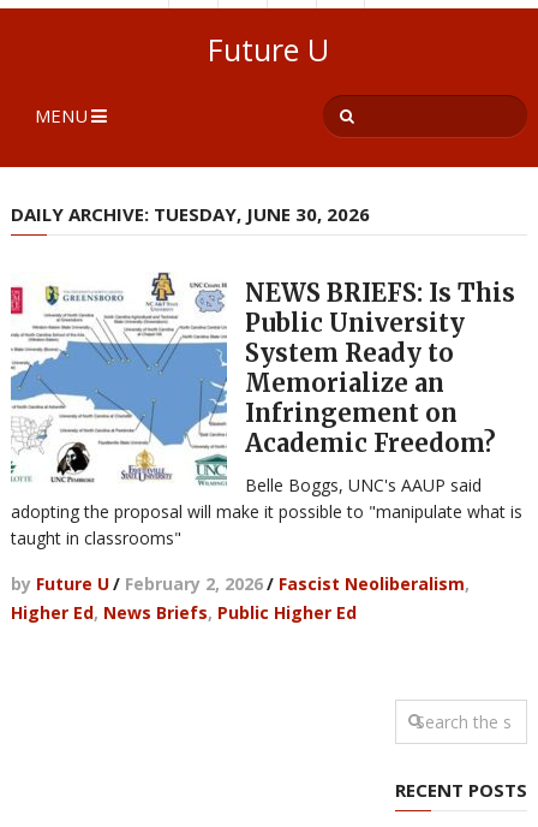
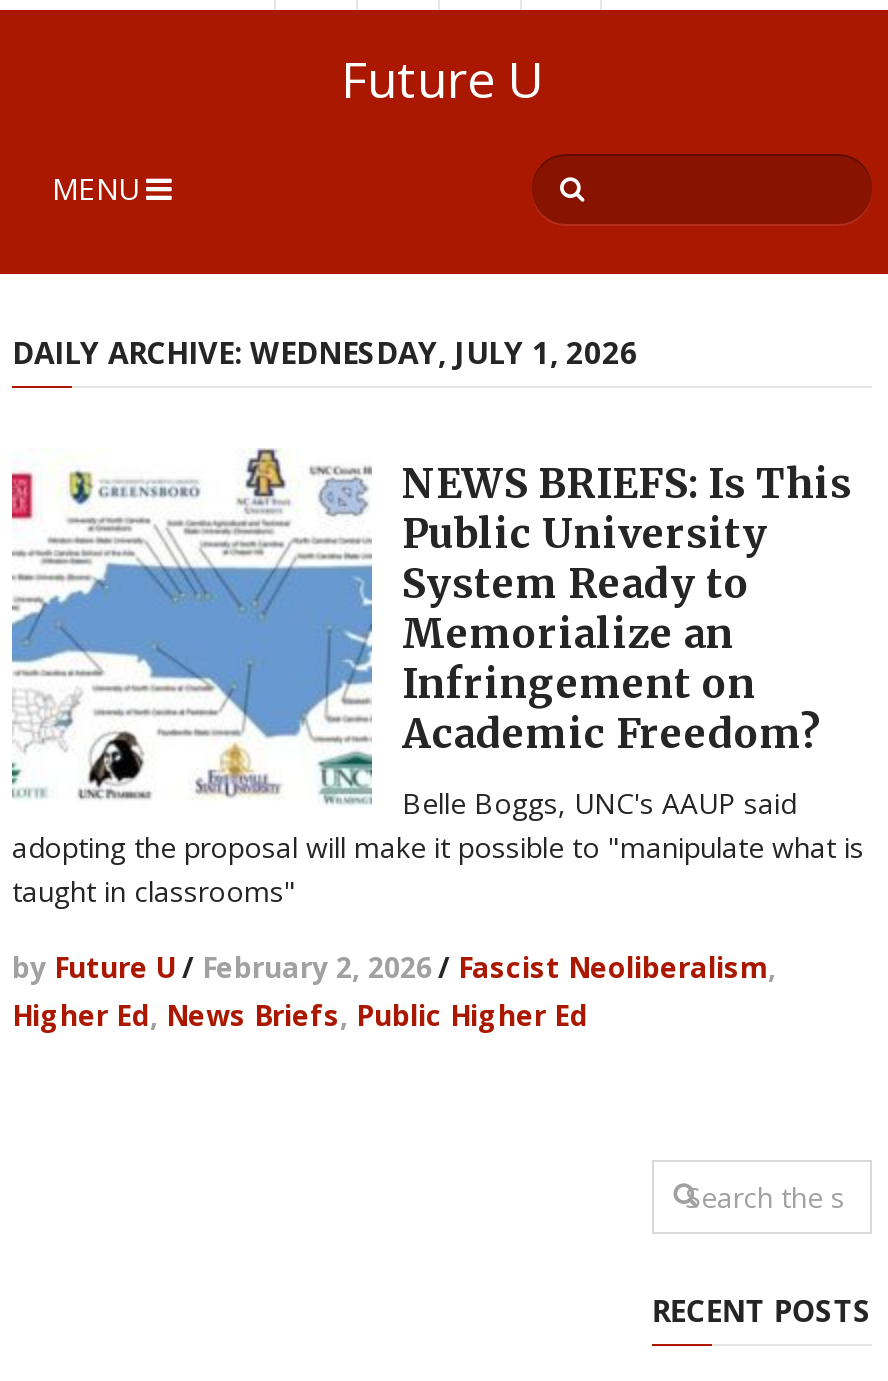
- DAILY ARCHIVE: TUESDAY, JUNE 30, 2026
+ DAILY ARCHIVE: WEDNESDAY, JULY 1, 2026
